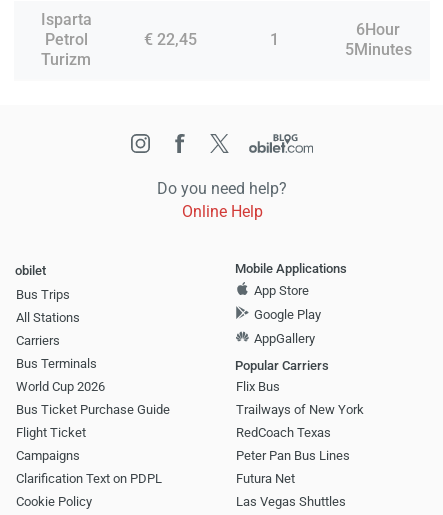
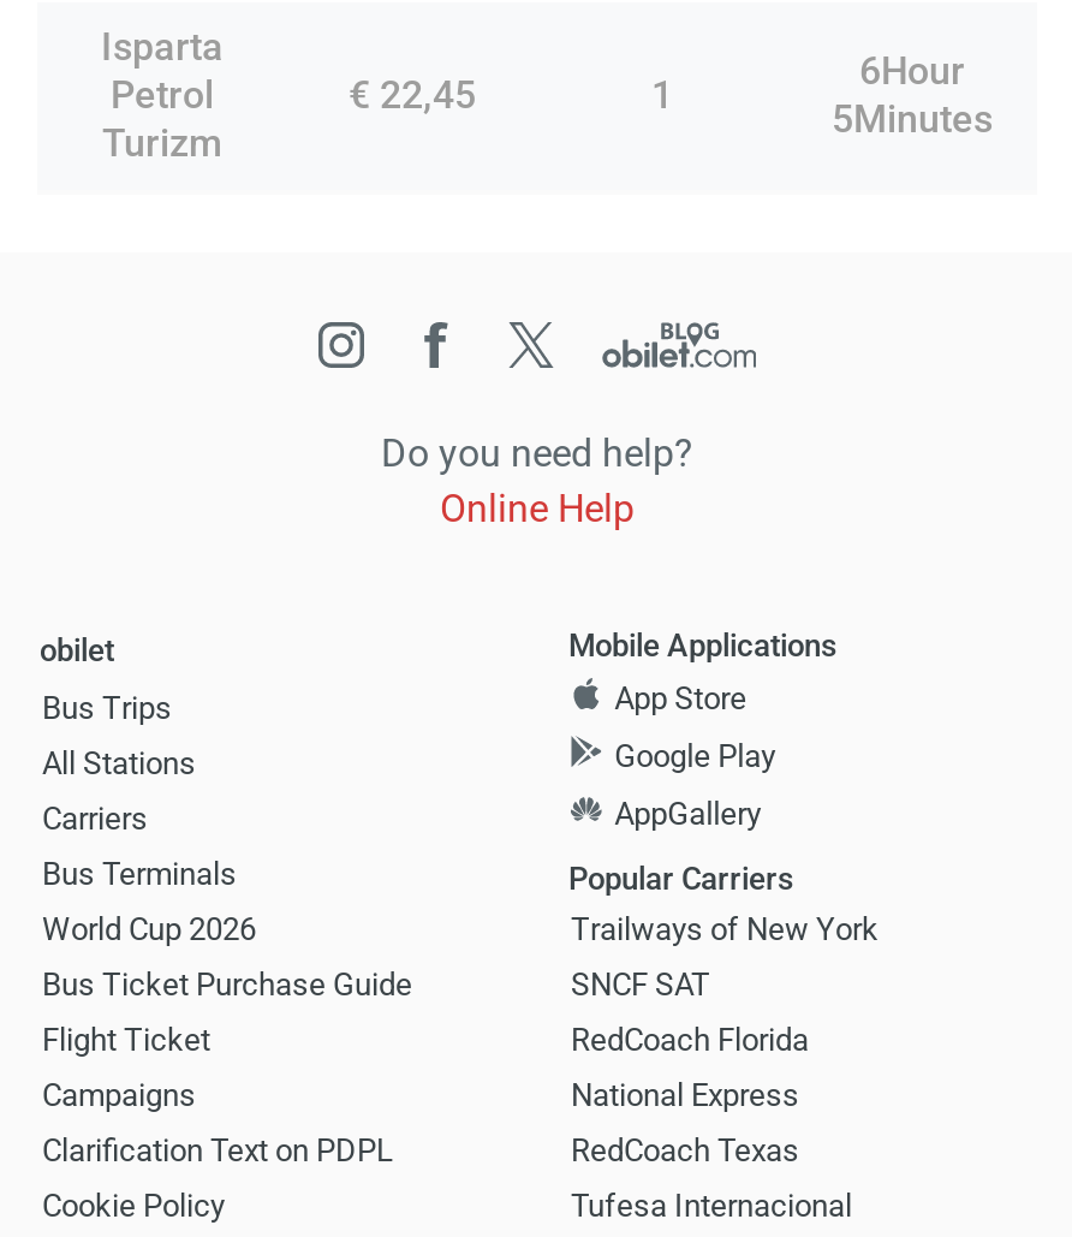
- Flix Bus

moved up: Trailways of New York

+ SNCF SAT
+ RedCoach Florida
+ National Express

moved down: RedCoach Texas

- Peter Pan Bus Lines
- Futura Net
- Las Vegas Shuttles
+ Tufesa Internacional
